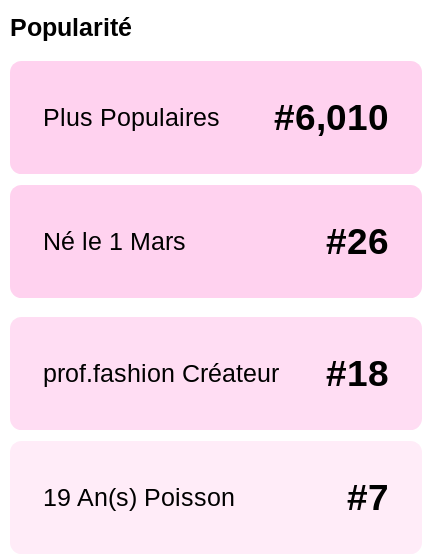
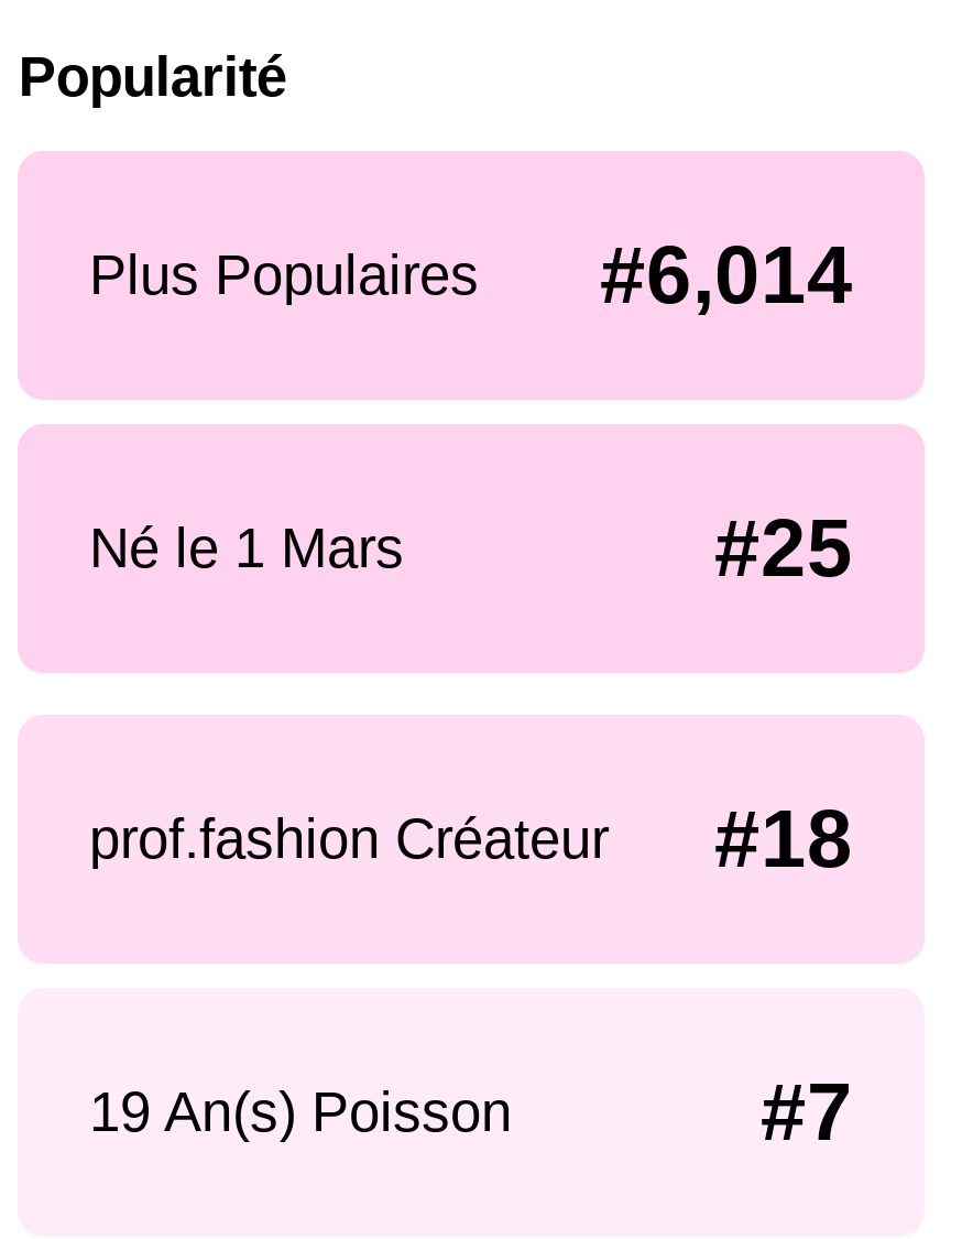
- Plus Populaires #6,010
+ Plus Populaires #6,014

- #26
+ #25
